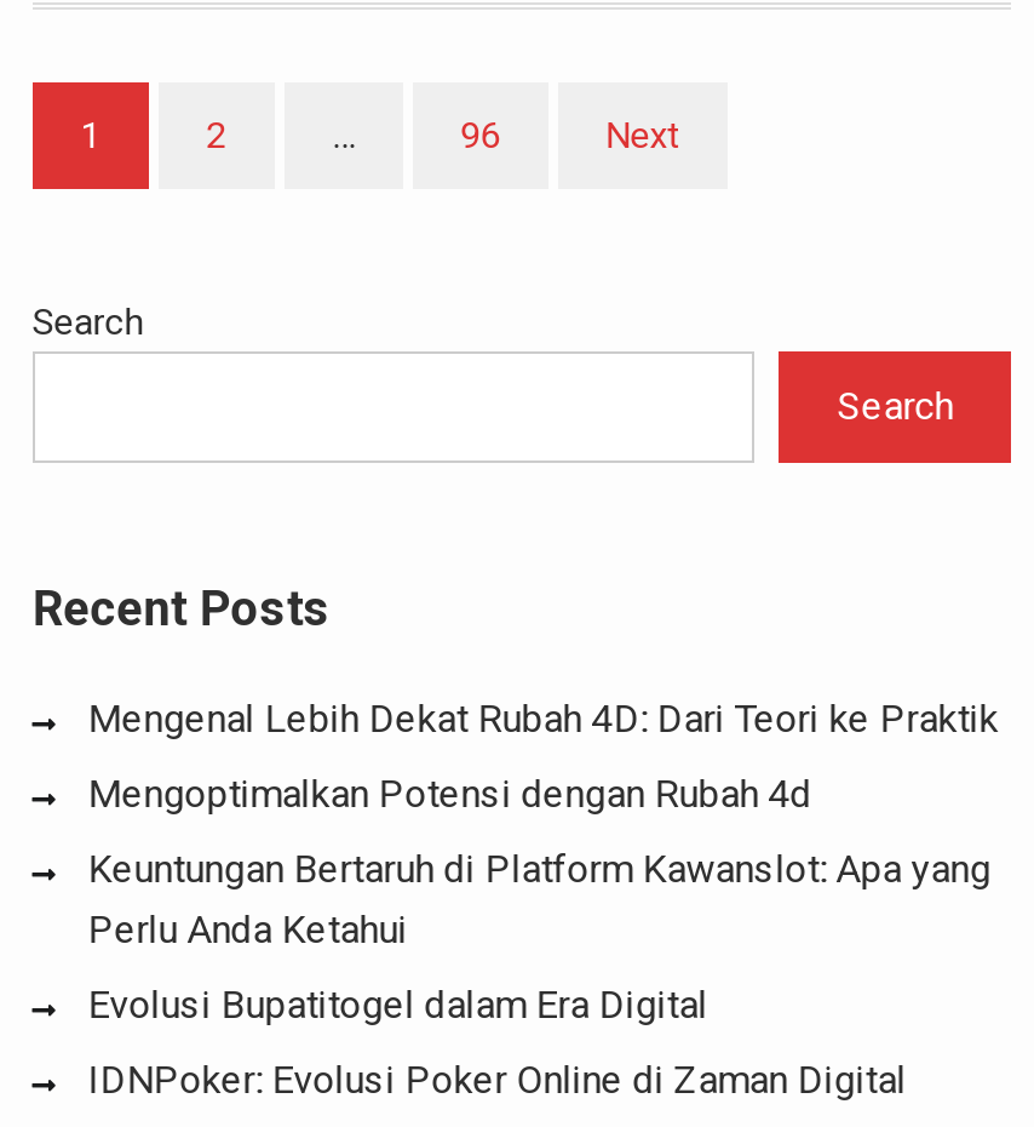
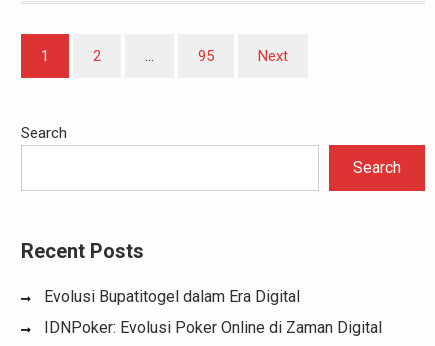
- 96
+ 95

- Mengenal Lebih Dekat Rubah 4D: Dari Teori ke Praktik
- Mengoptimalkan Potensi dengan Rubah 4d
- Keuntungan Bertaruh di Platform Kawanslot: Apa yang
- Perlu Anda Ketahui
